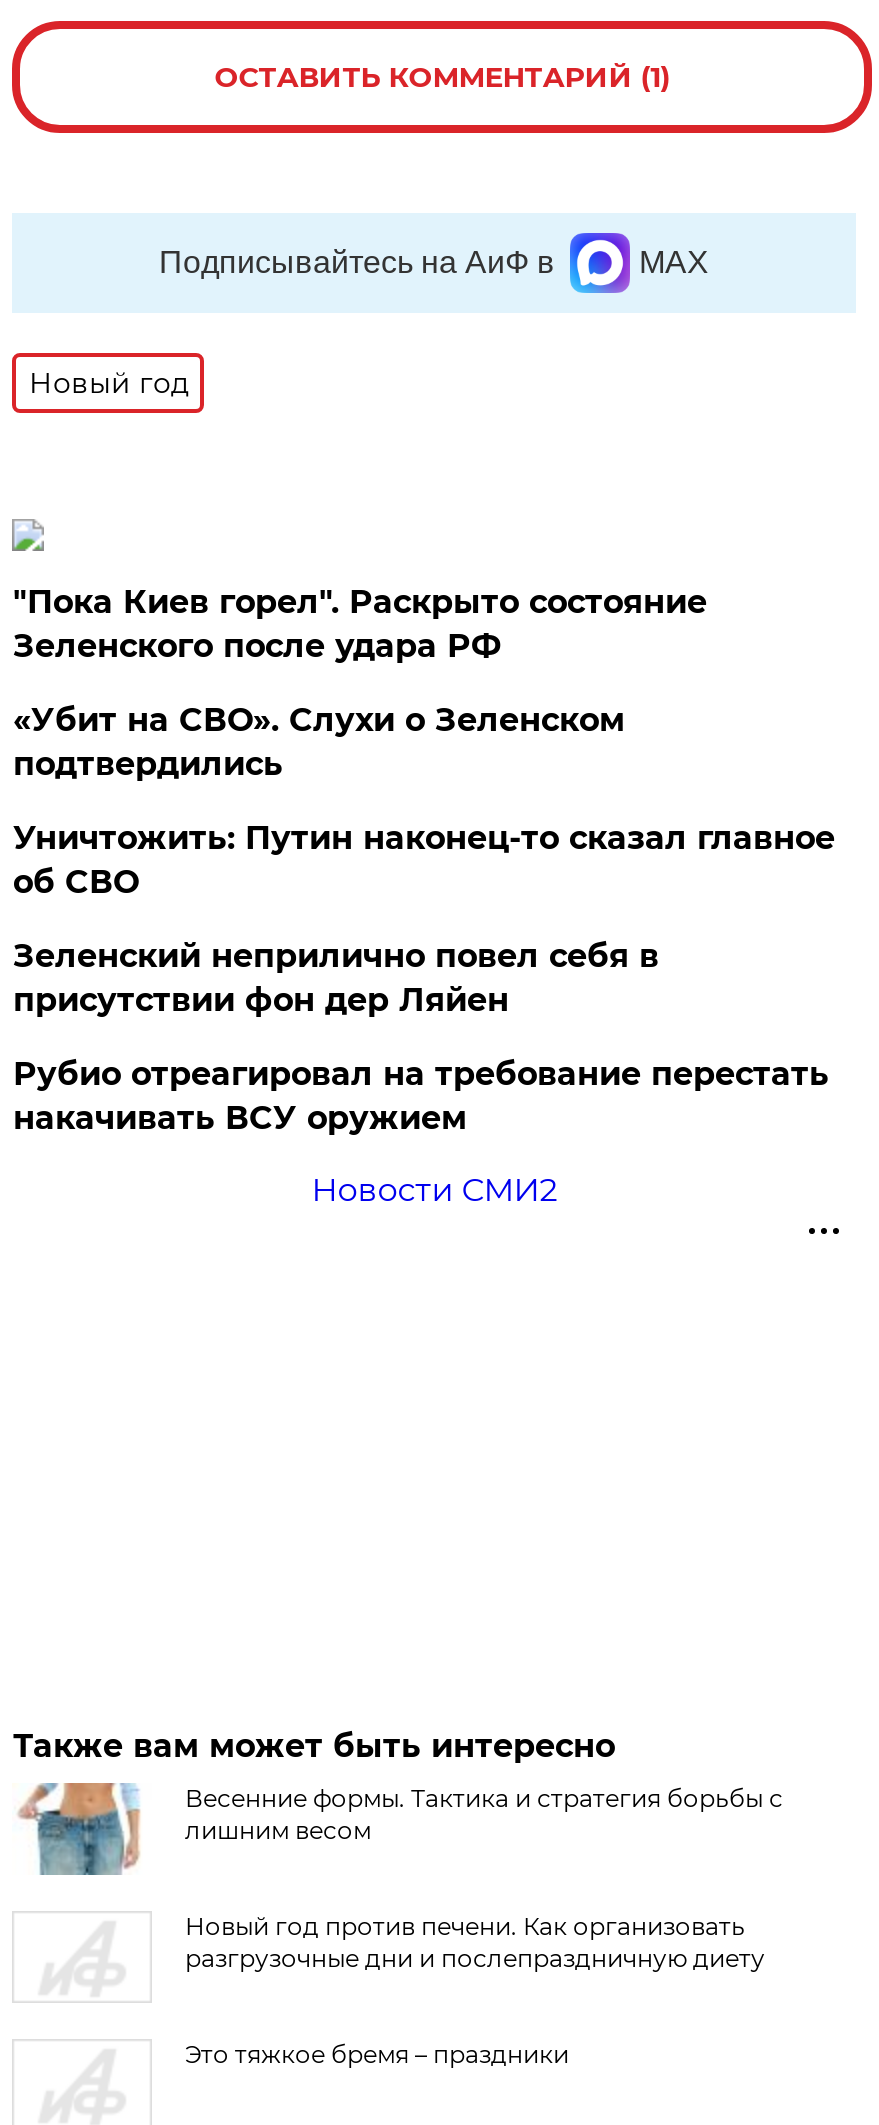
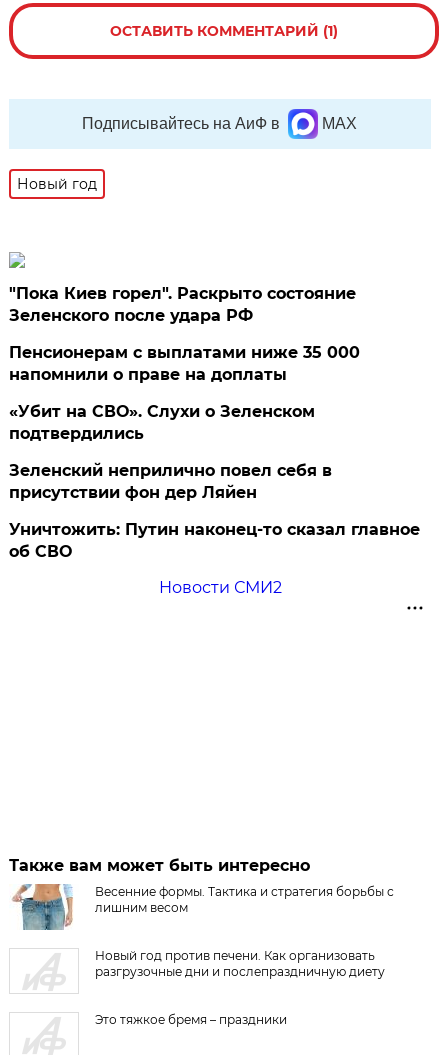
+ Пенсионерам с выплатами ниже 35 000
+ напомнили о праве на доплаты

moved down: «Убит на СВО». Слухи о Зеленском | подтвердились

moved down: Уничтожить: Путин наконец-то сказал главное | об СВО

- Рубио отреагировал на требование перестать
- накачивать ВСУ оружием
